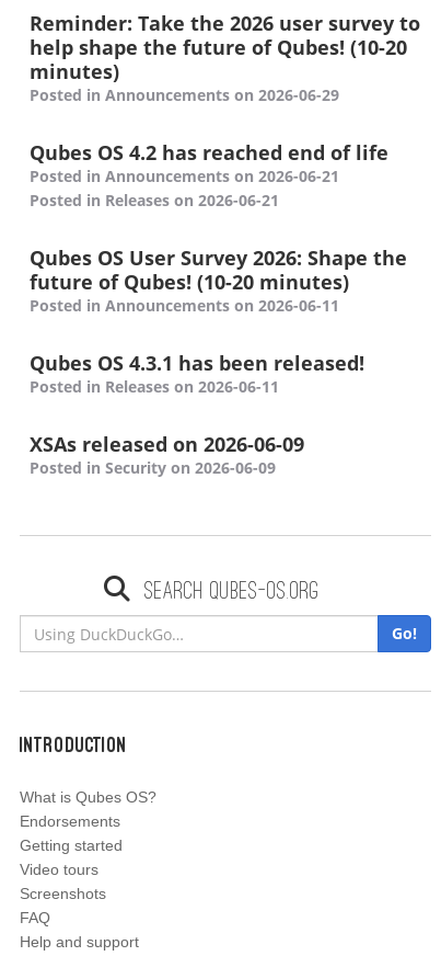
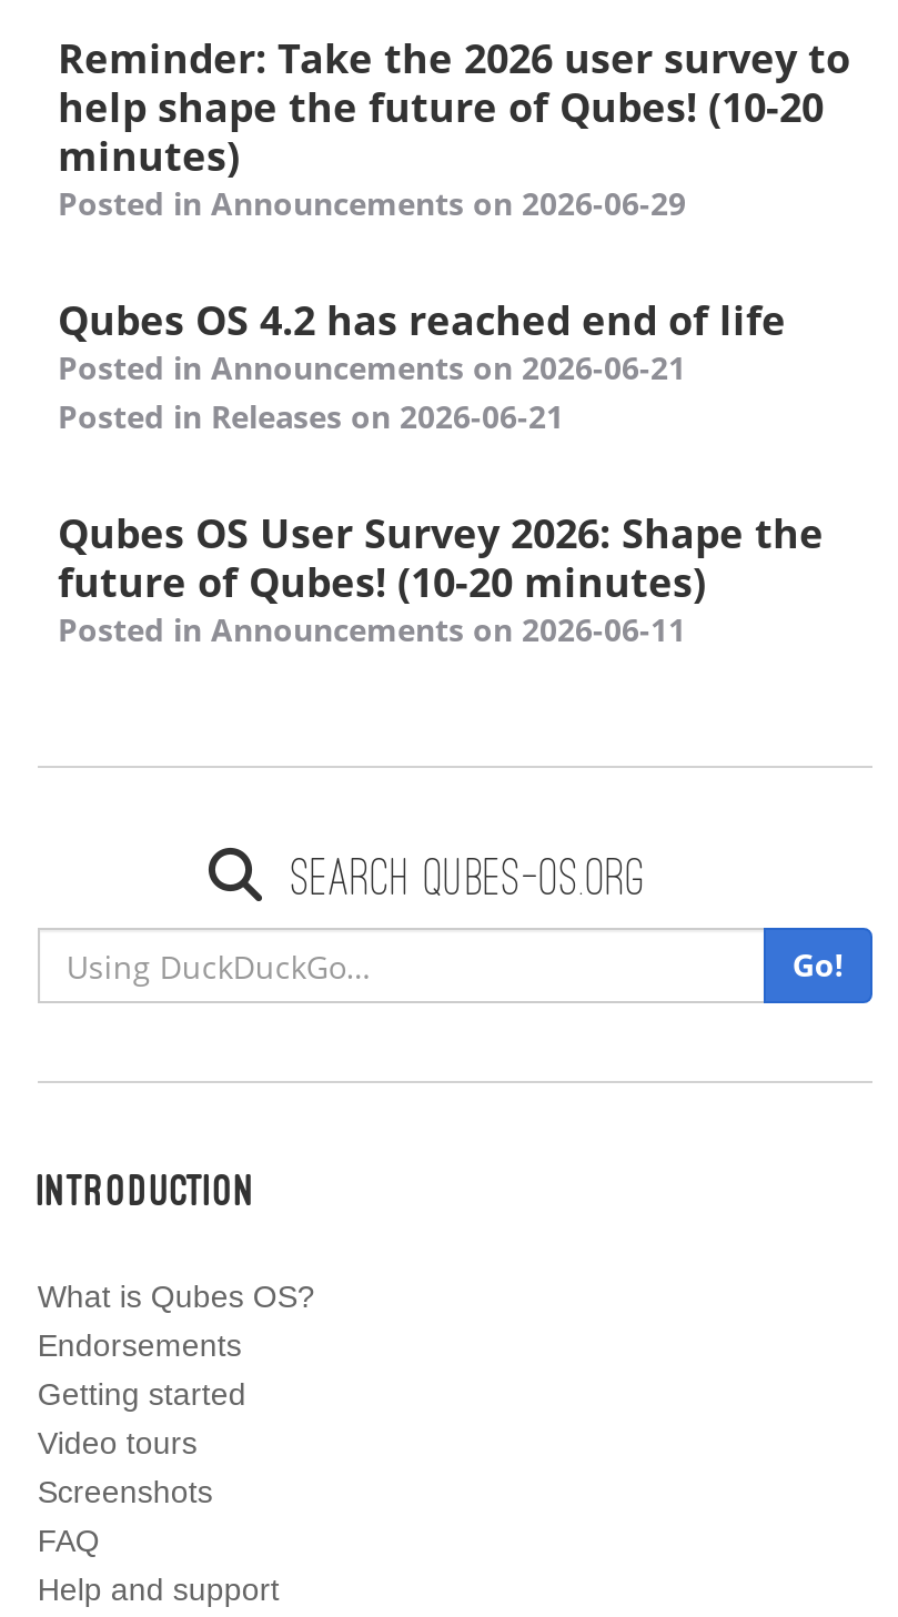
- Qubes OS 4.3.1 has been released!
- Posted in Releases on 2026-06-11
- XSAs released on 2026-06-09
- Posted in Security on 2026-06-09
